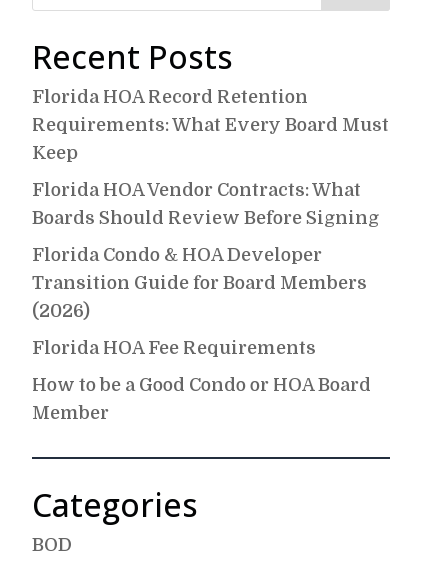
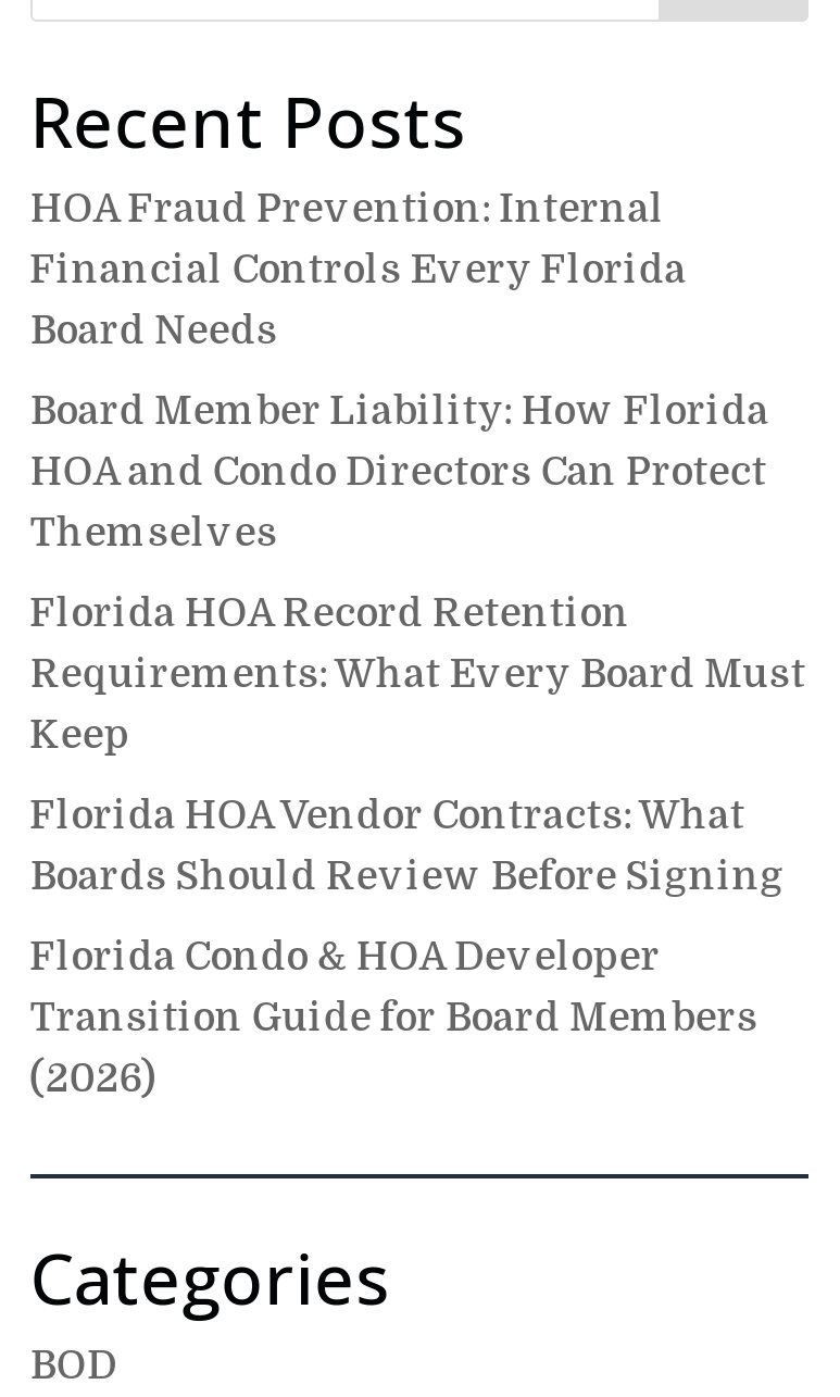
+ HOA Fraud Prevention: Internal
+ Financial Controls Every Florida
+ Board Needs
+ Board Member Liability: How Florida
+ HOA and Condo Directors Can Protect
+ Themselves

moved down: Florida HOA Record Retention | Requirements: What Every Board Must | Keep | Florida HOA Vendor Contracts: What | Boards Should Review Before Signing | Florida Condo & HOA Developer | Transition Guide for Board Members | (2026)

- Florida HOA Fee Requirements
- How to be a Good Condo or HOA Board
- Member
